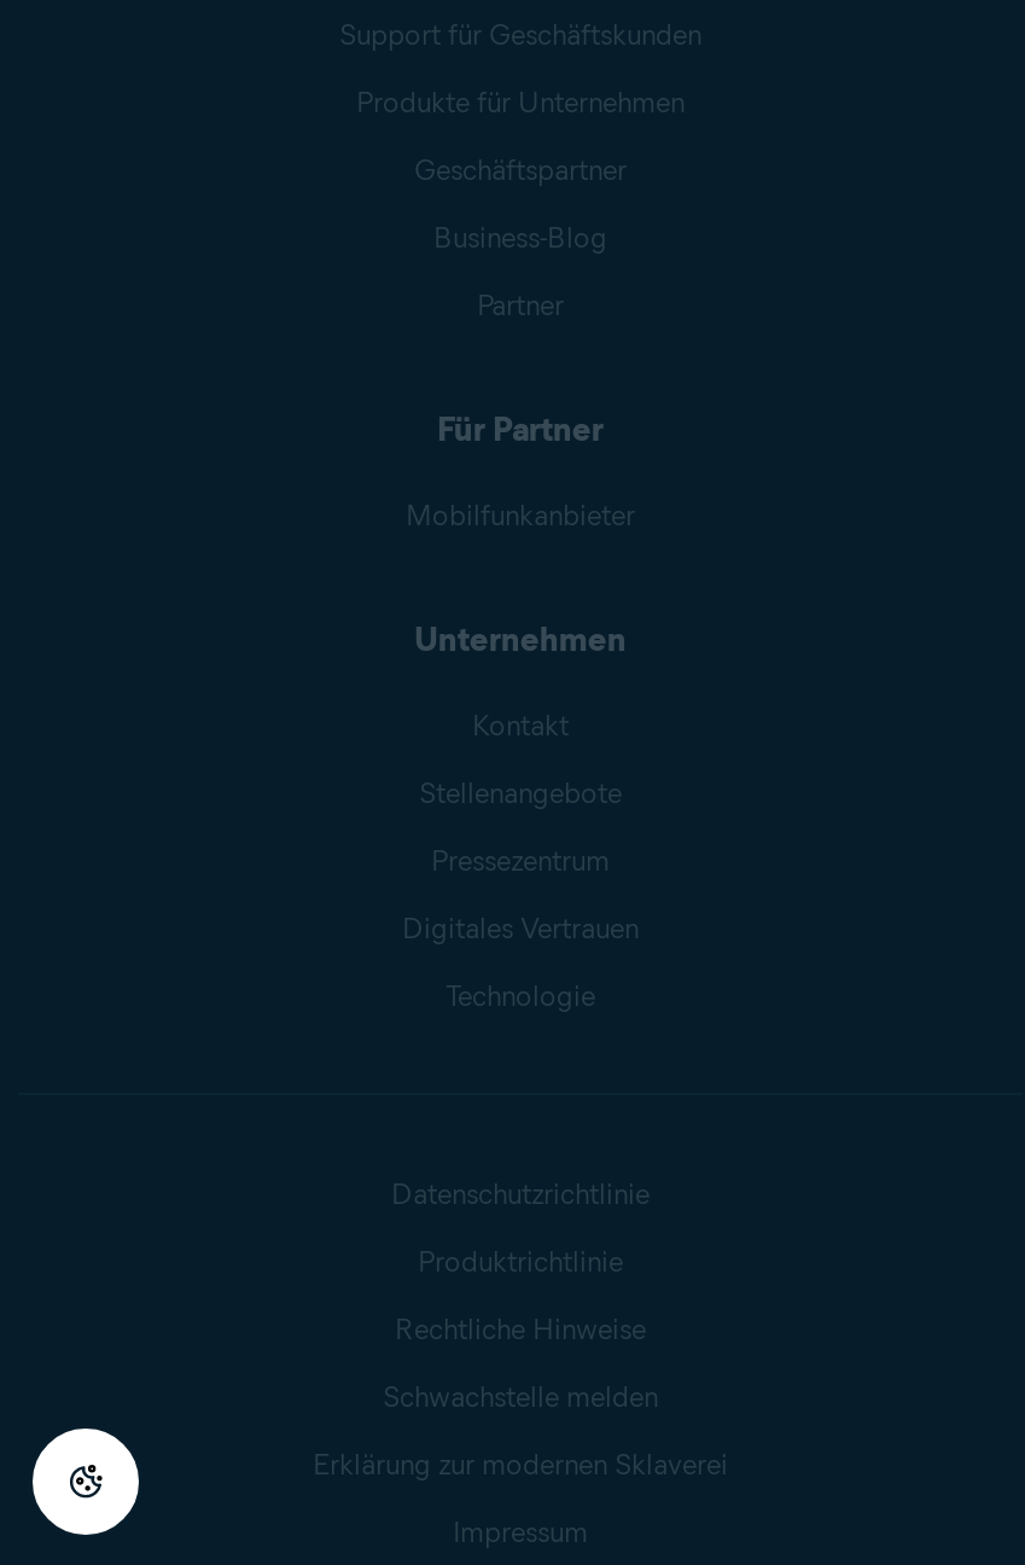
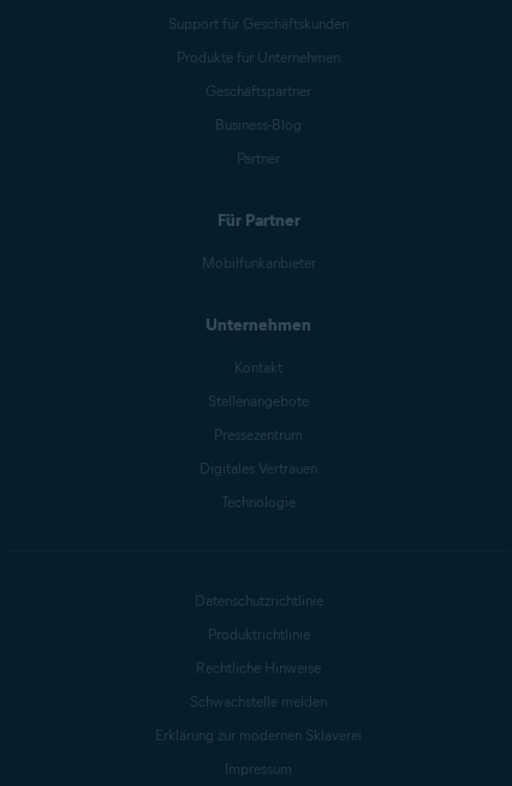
- [image]
